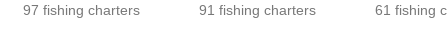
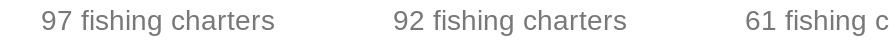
- 91 fishing charters
+ 92 fishing charters
